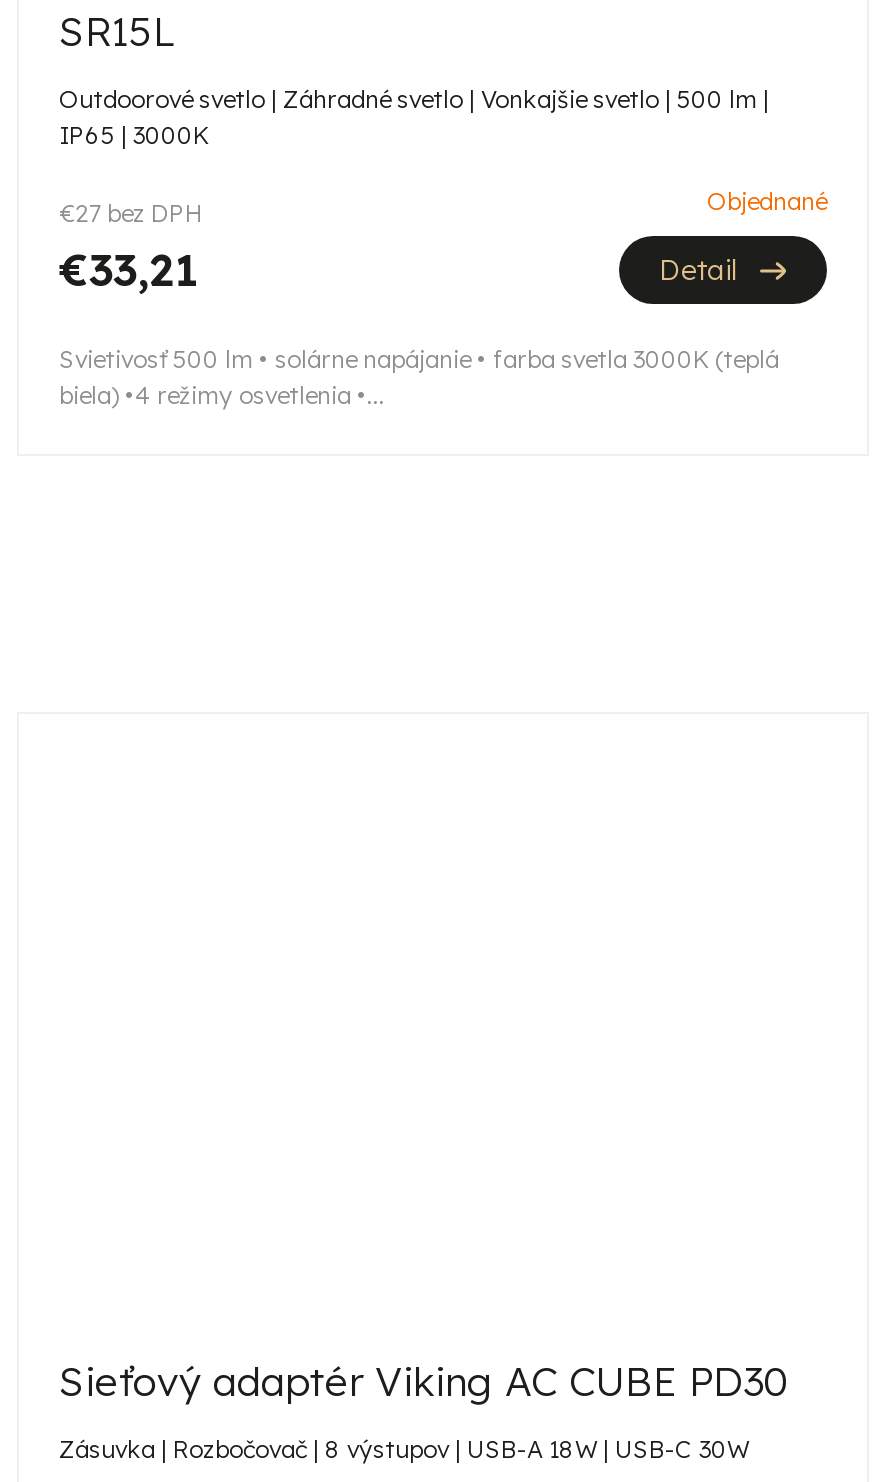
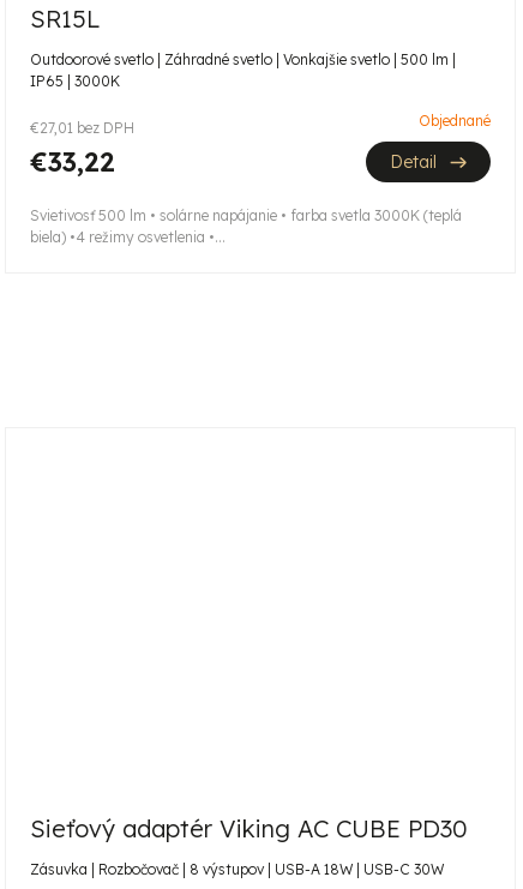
- €27 bez DPH
+ €27,01 bez DPH

- €33,21
+ €33,22
